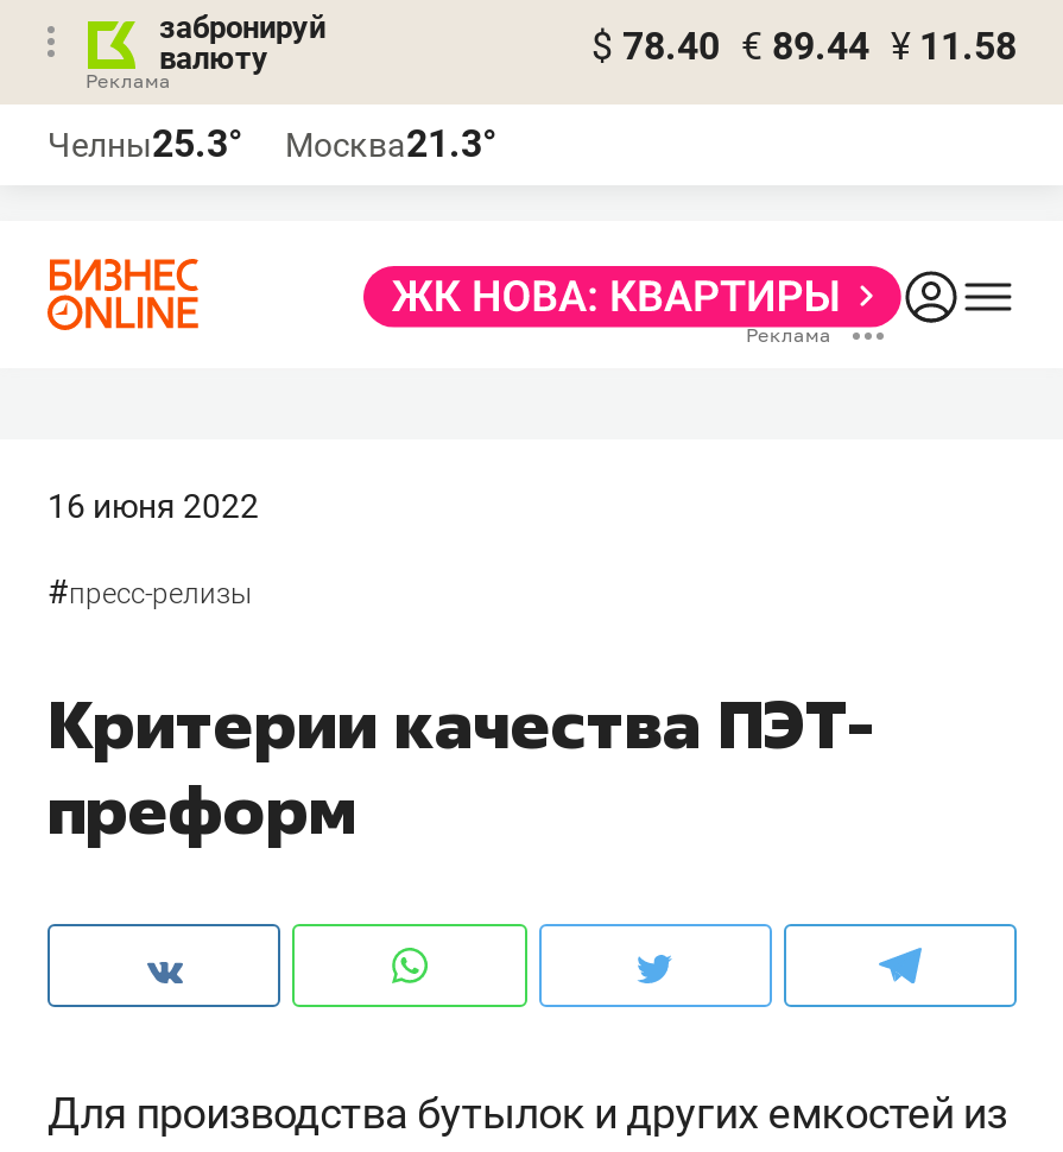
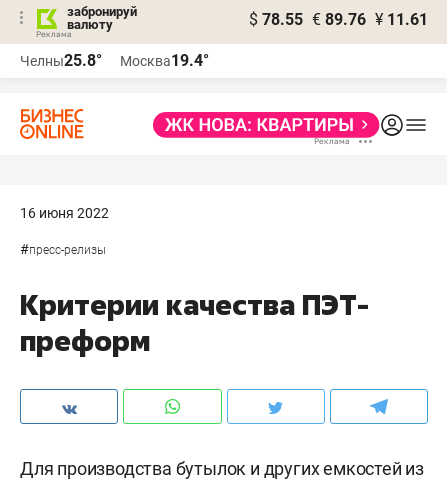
- $ 78.40 € 89.44 ¥ 11.58
+ $ 78.55 € 89.76 ¥ 11.61

- Челны25.3°
+ Челны25.8°

- Москва21.3°
+ Москва19.4°
